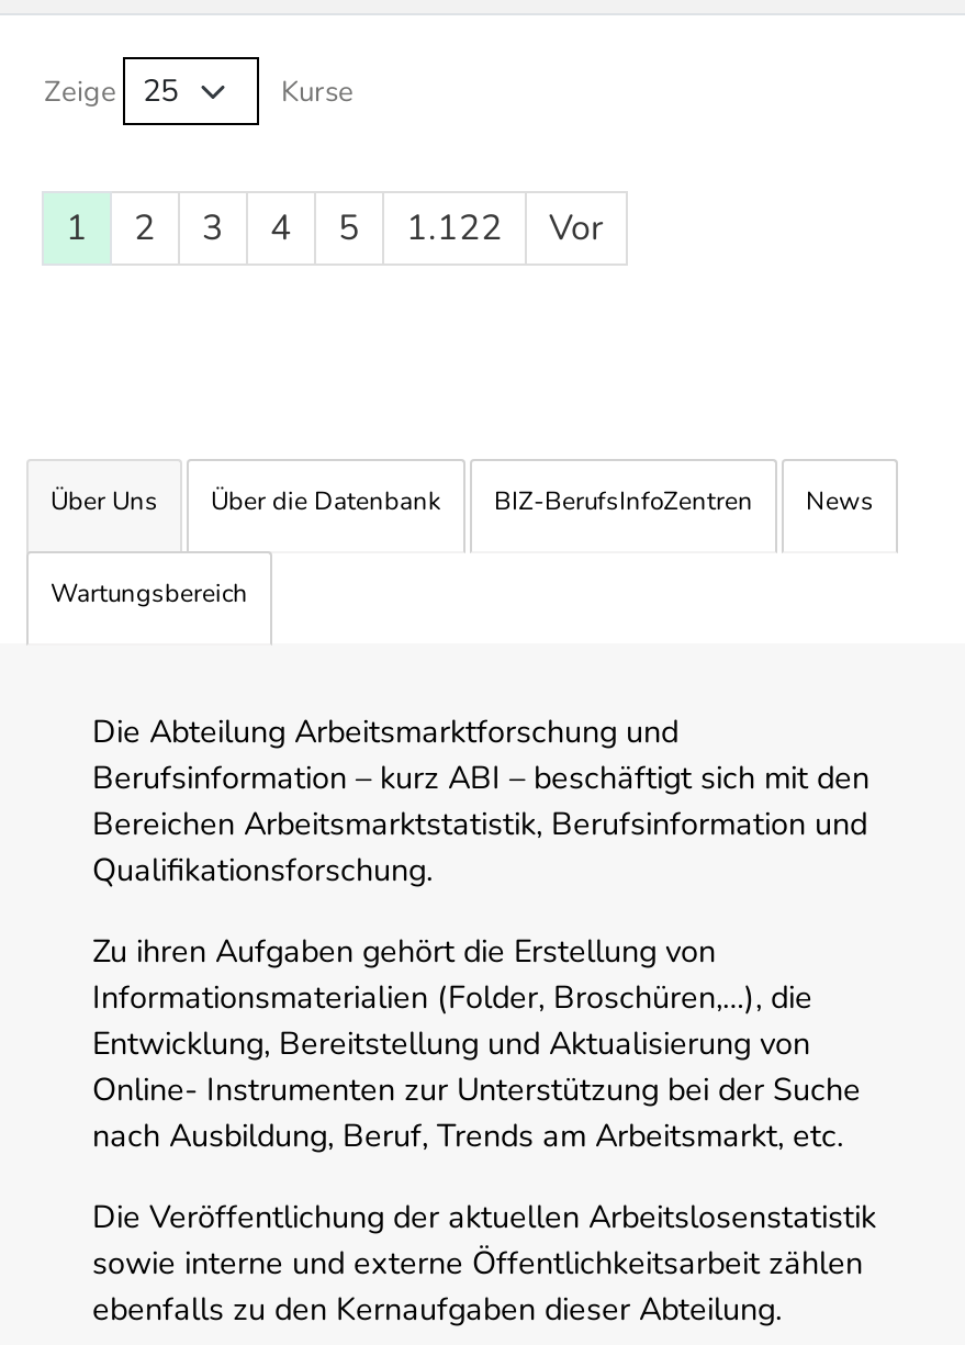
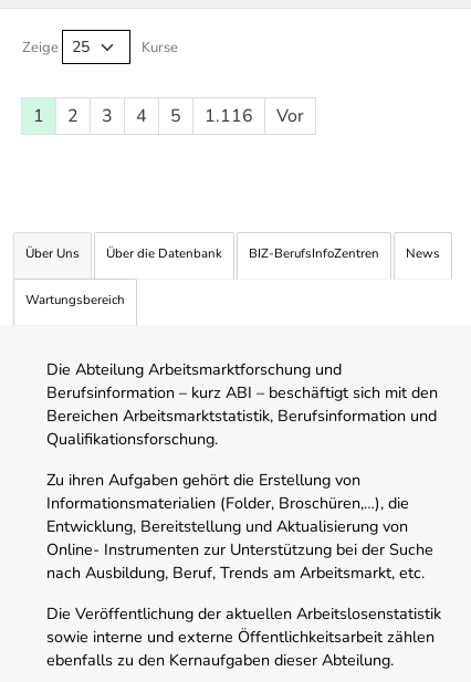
- 1 2 3 4 5 1.122 Vor
+ 1 2 3 4 5 1.116 Vor
